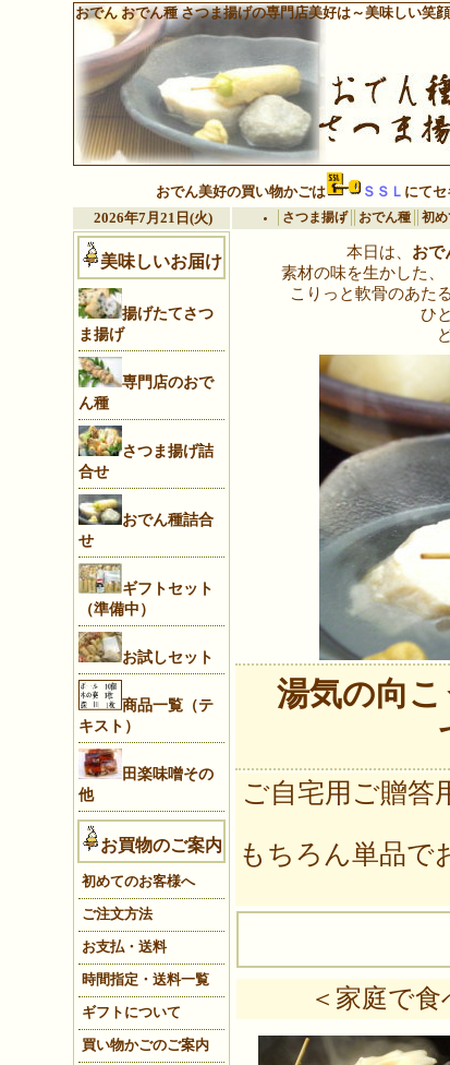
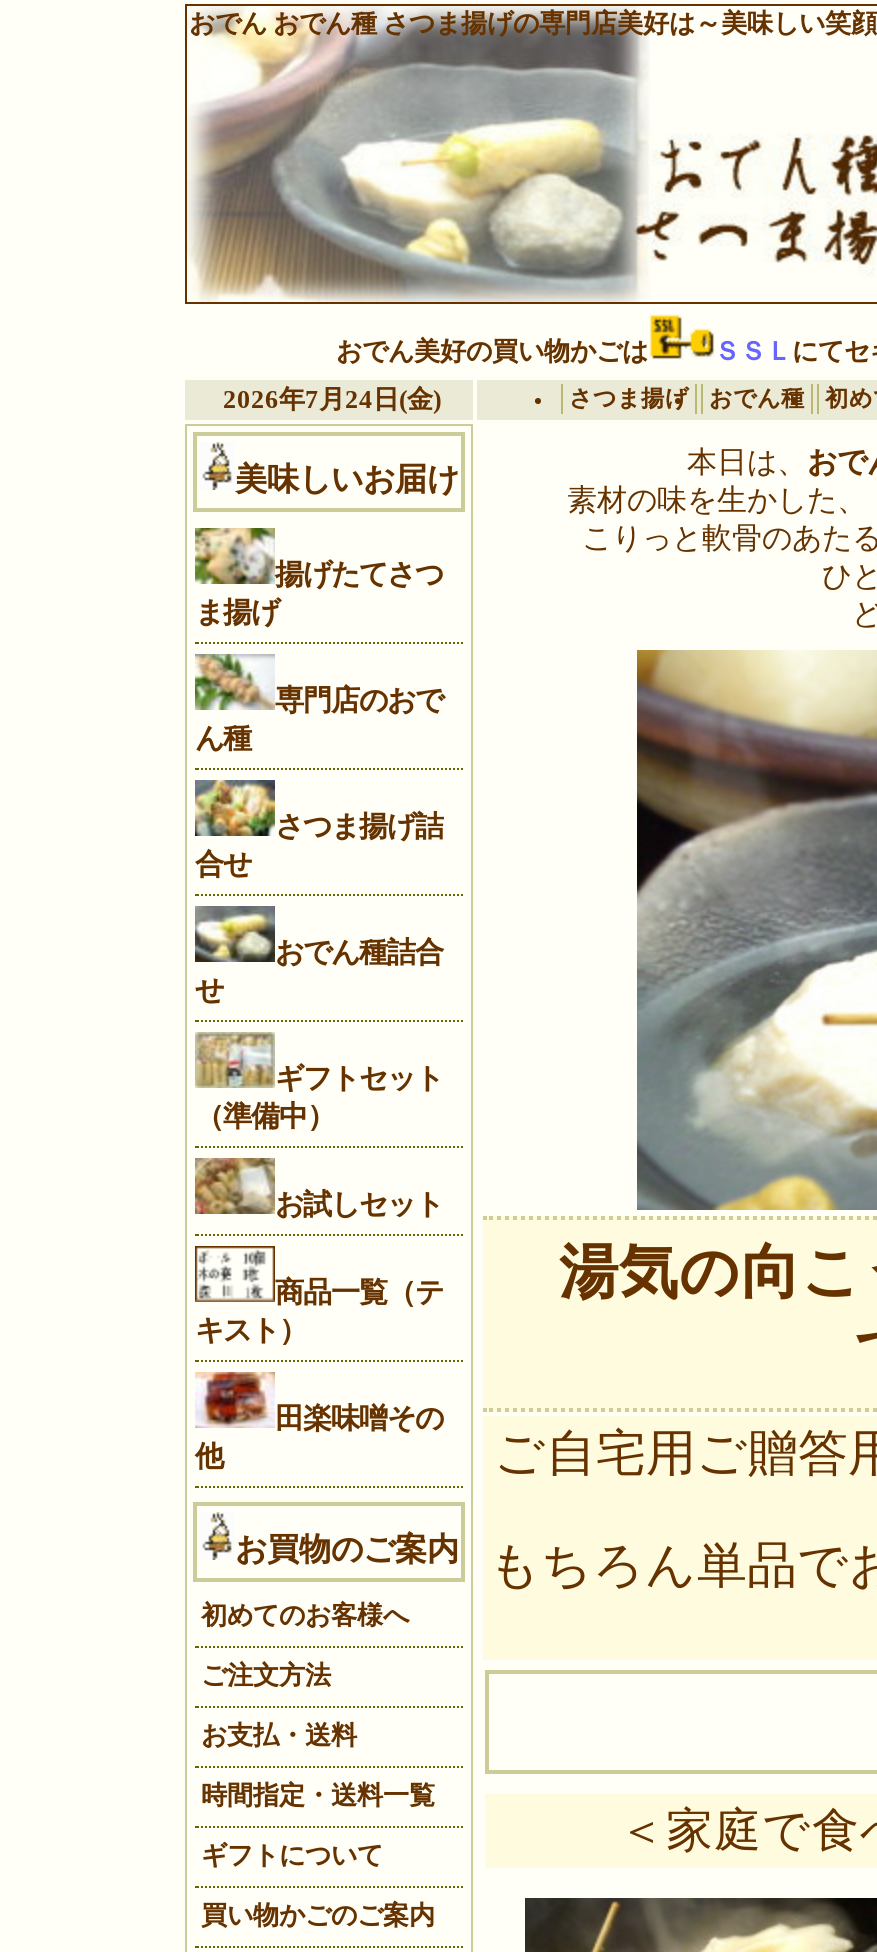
- 2026年7月21日(火)
+ 2026年7月24日(金)
